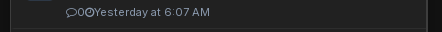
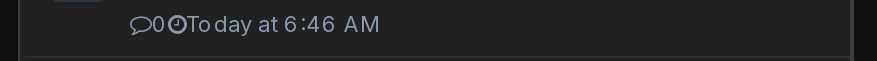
- Yesterday at 6:07 AM
+ Today at 6:46 AM
